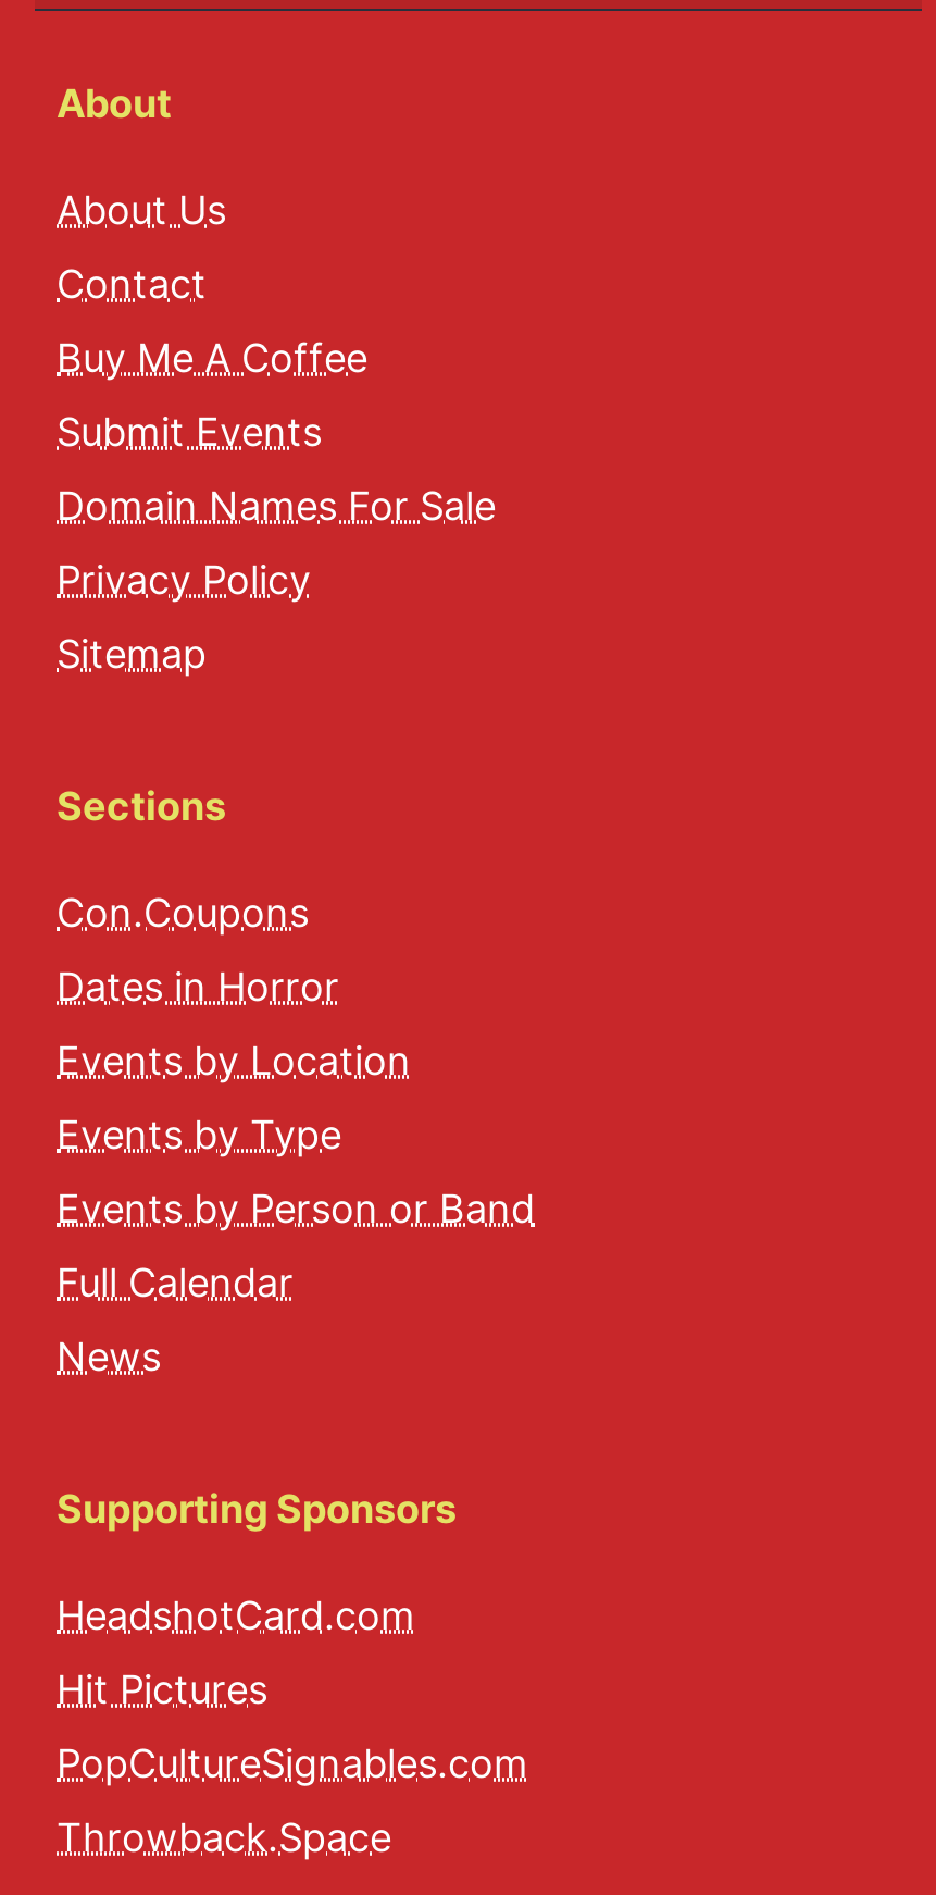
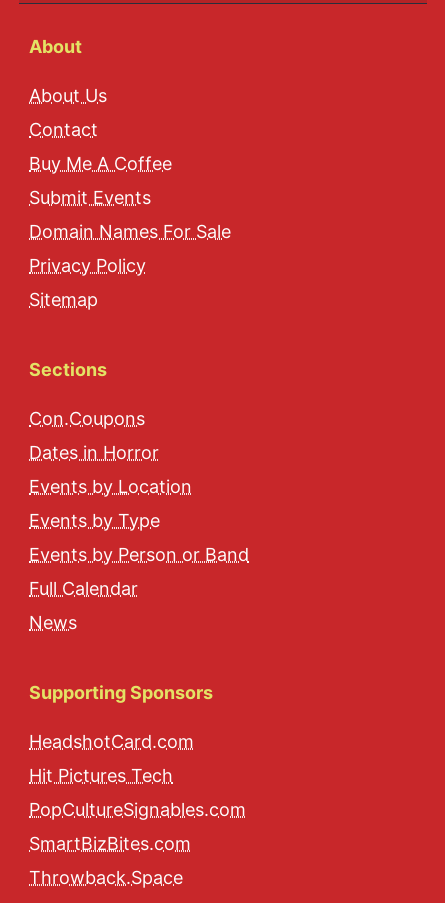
- Hit Pictures
+ Hit Pictures Tech

+ SmartBizBites.com
